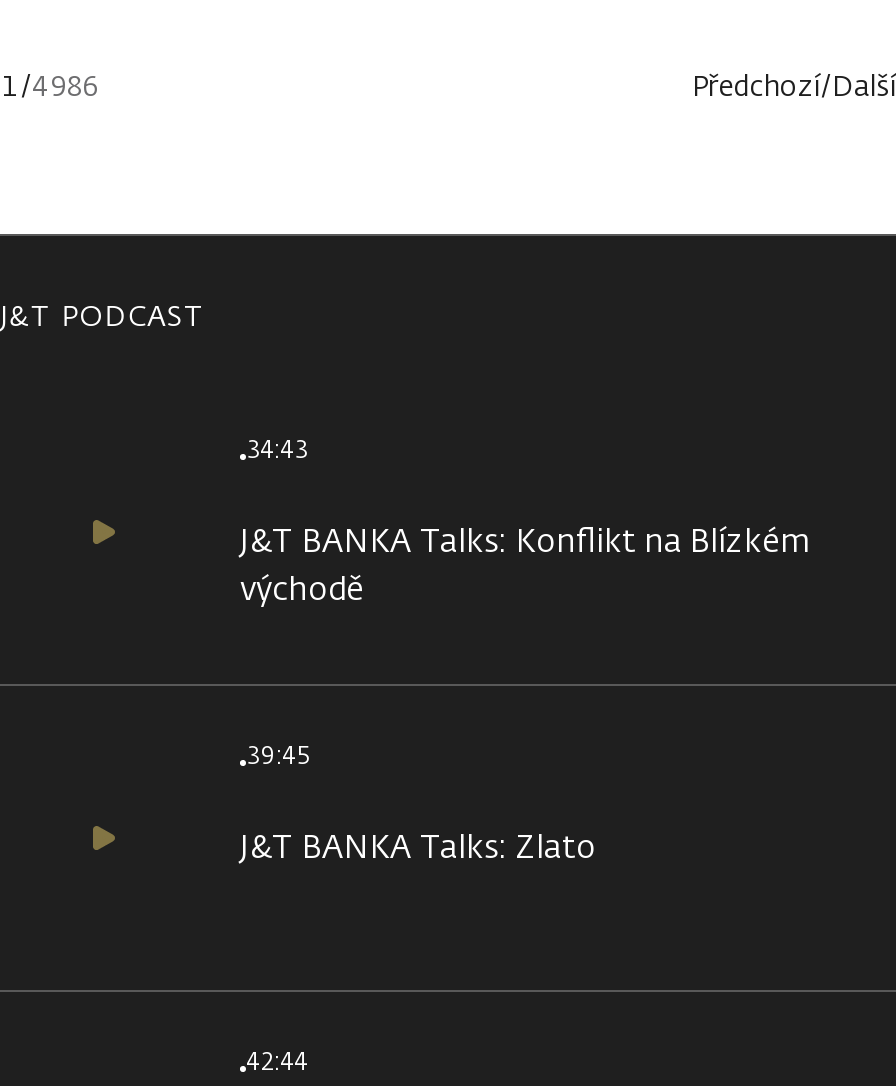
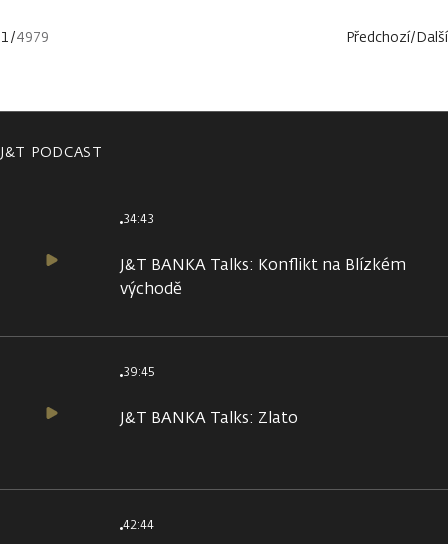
- 1/4986
+ 1/4979
